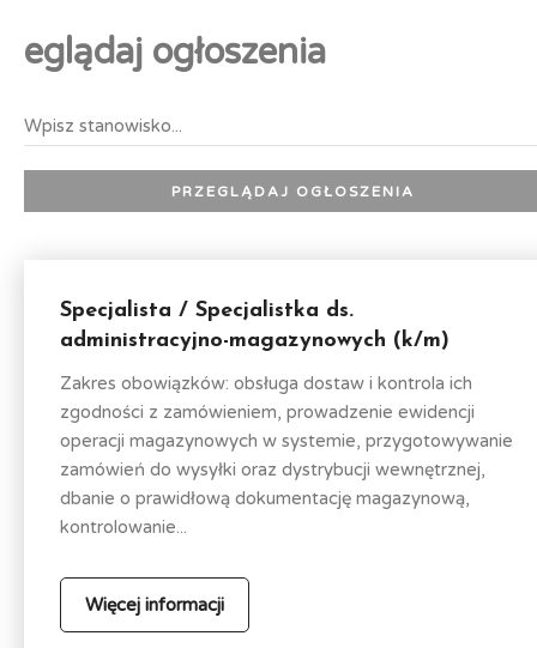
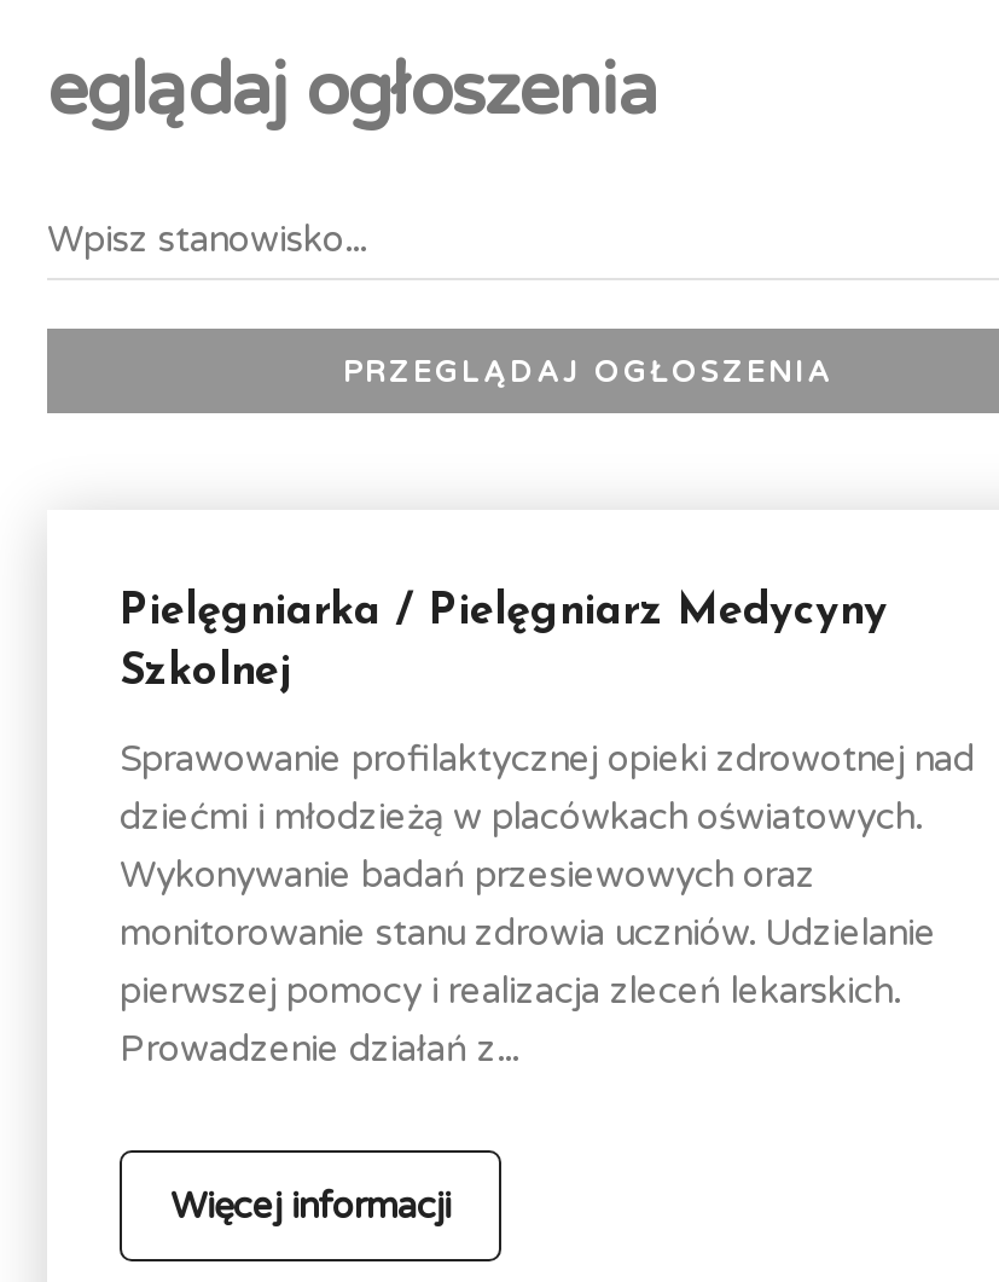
- Specjalista / Specjalistka ds.
- administracyjno-magazynowych (k/m)
+ Pielęgniarka / Pielęgniarz Medycyny
+ Szkolnej

- Zakres obowiązków: obsługa dostaw i kontrola ich
- zgodności z zamówieniem, prowadzenie ewidencji
- operacji magazynowych w systemie, przygotowywanie
- zamówień do wysyłki oraz dystrybucji wewnętrznej,
- dbanie o prawidłową dokumentację magazynową,
- kontrolowanie...
+ Sprawowanie profilaktycznej opieki zdrowotnej nad
+ dziećmi i młodzieżą w placówkach oświatowych.
+ Wykonywanie badań przesiewowych oraz
+ monitorowanie stanu zdrowia uczniów. Udzielanie
+ pierwszej pomocy i realizacja zleceń lekarskich.
+ Prowadzenie działań z...
